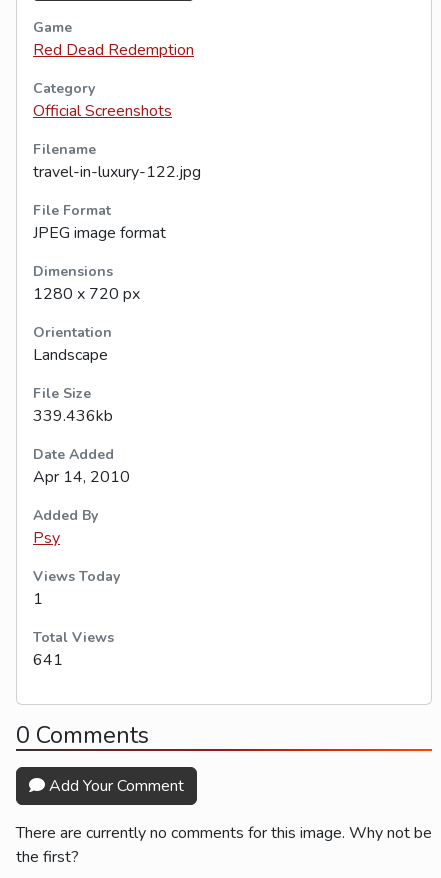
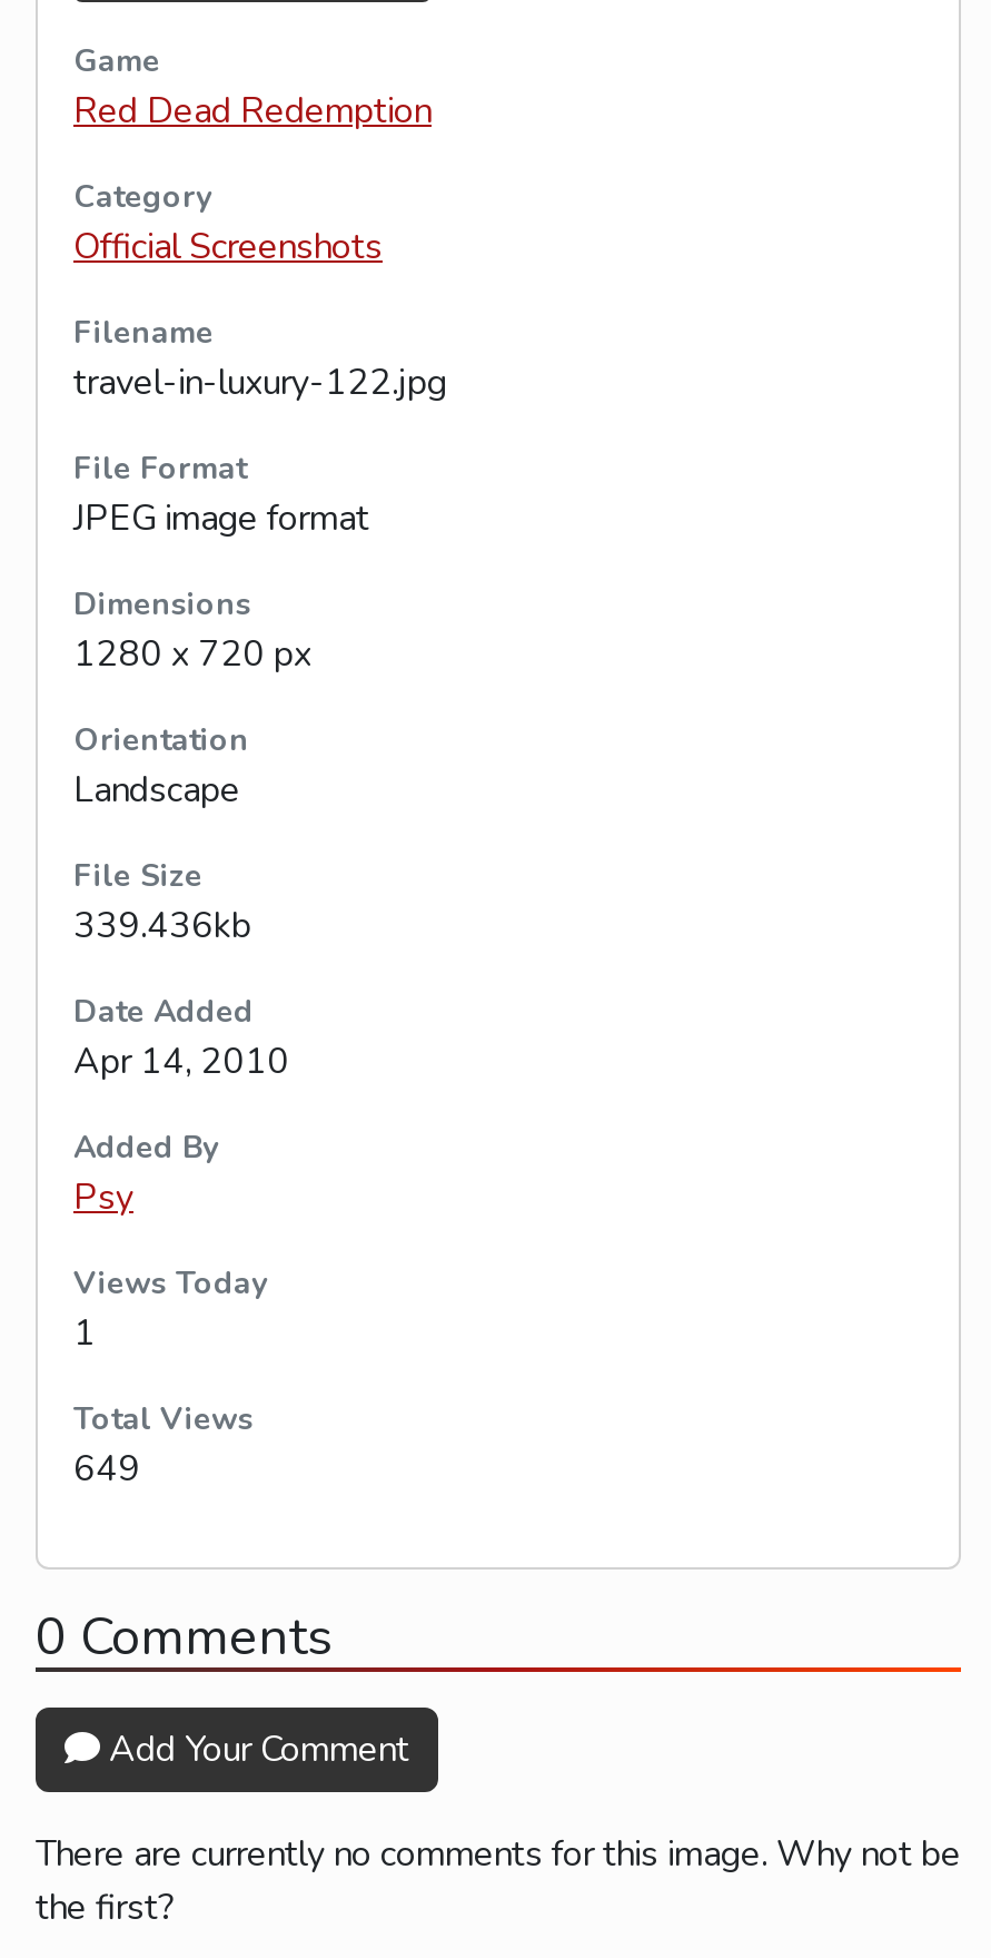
- 641
+ 649
